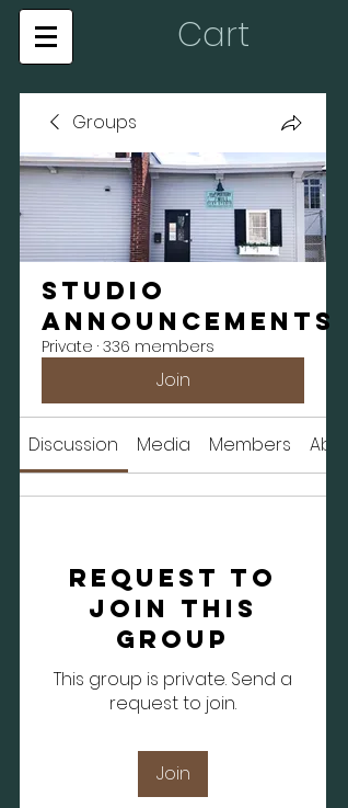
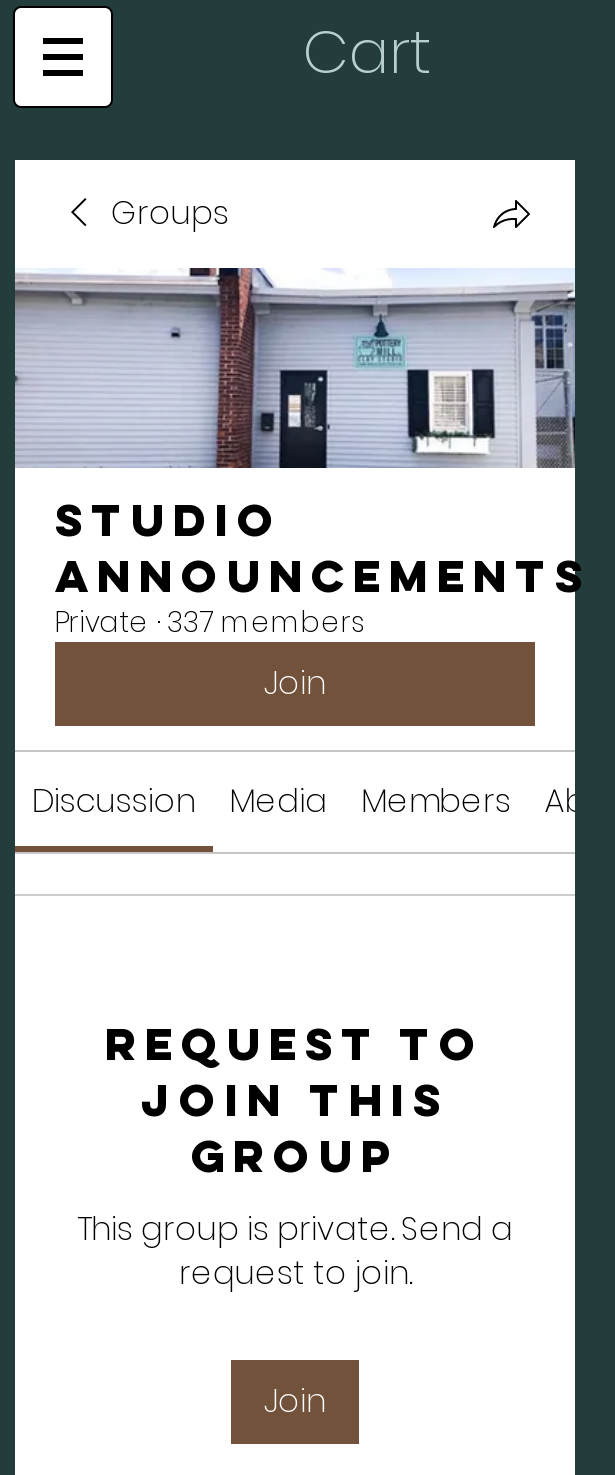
- Private 336 members
+ Private 337 members
